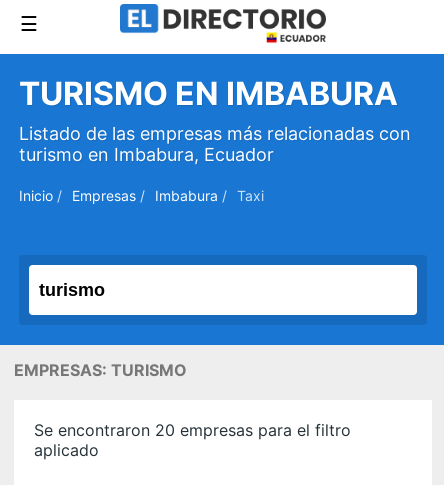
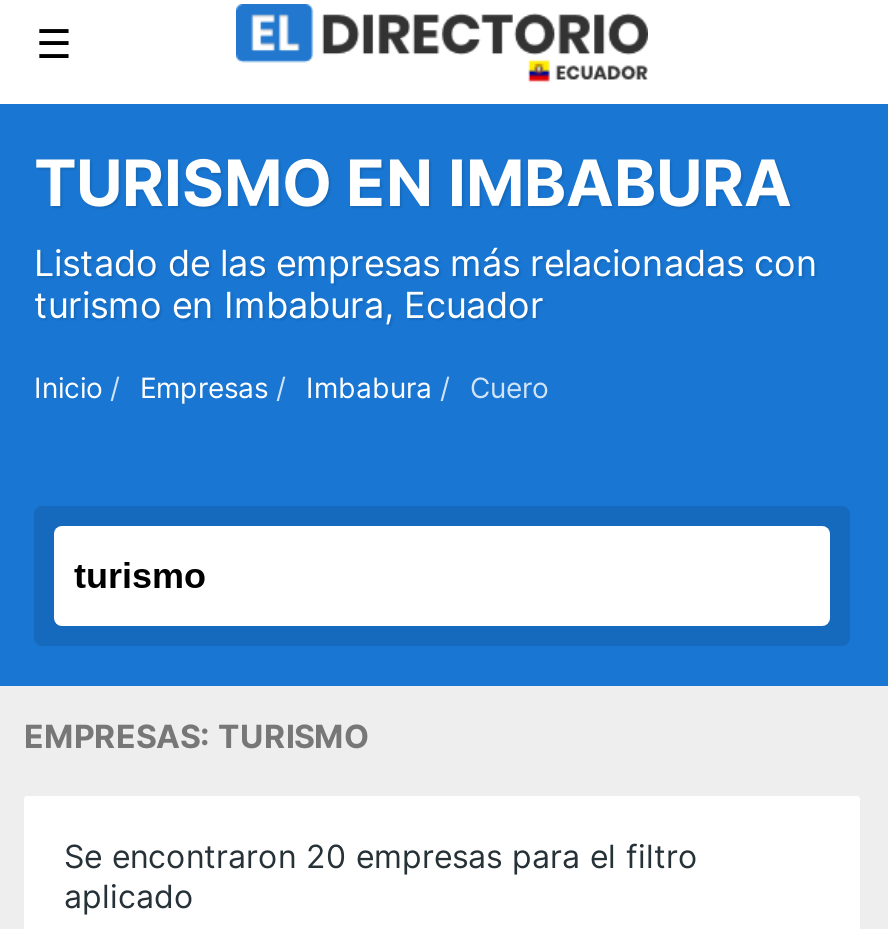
- Inicio / Empresas / Imbabura / Taxi
+ Inicio / Empresas / Imbabura / Cuero
